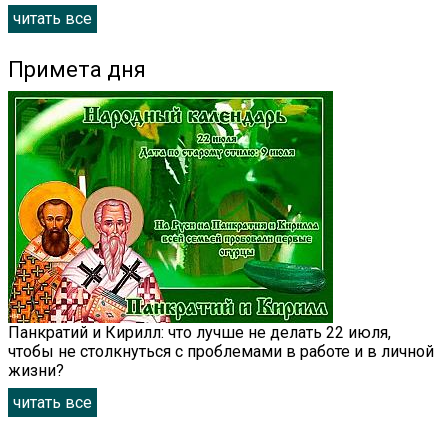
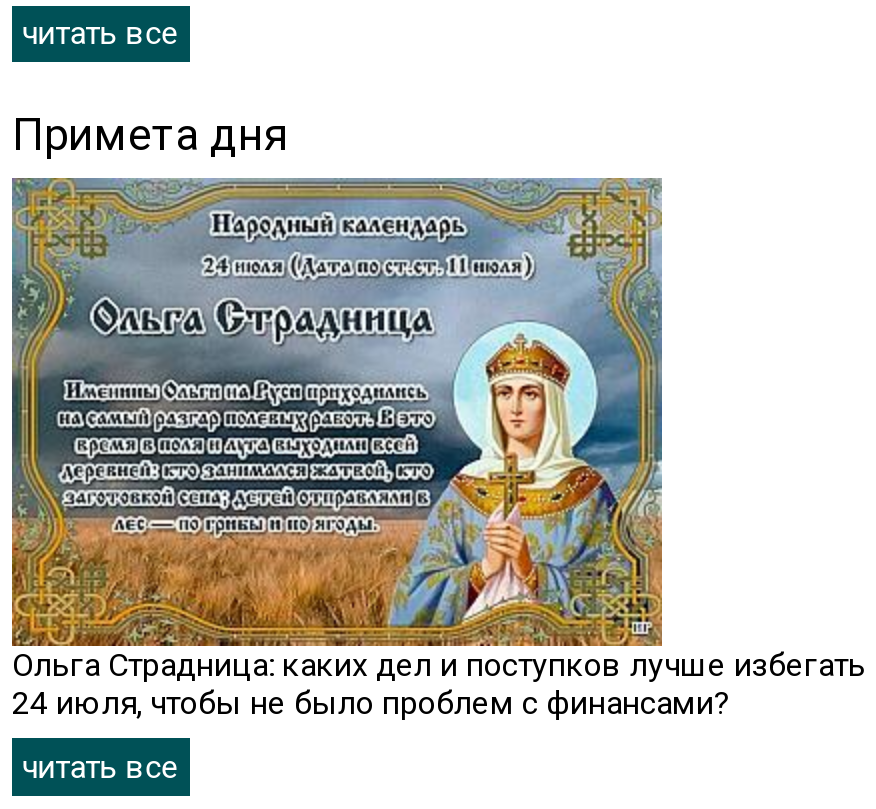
- [image]
- Панкратий и Кирилл: что лучше не делать 22 июля,
- чтобы не столкнуться с проблемами в работе и в личной
- жизни?
+ [image]
+ Ольга Страдница: каких дел и поступков лучше избегать
+ 24 июля, чтобы не было проблем с финансами?
